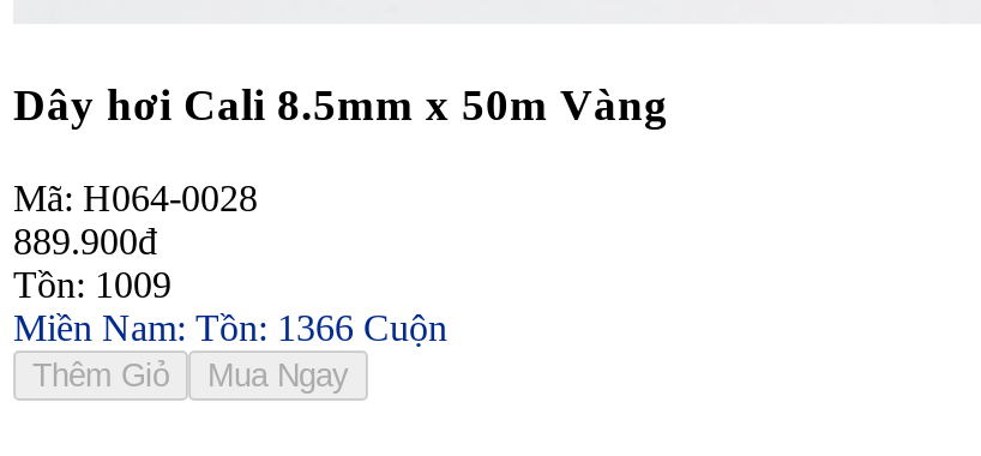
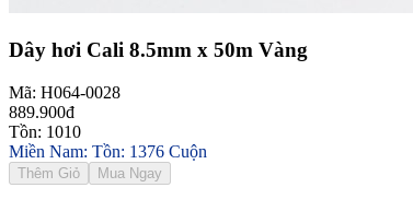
- Tồn: 1009
+ Tồn: 1010

- Miền Nam: Tồn: 1366 Cuộn
+ Miền Nam: Tồn: 1376 Cuộn
